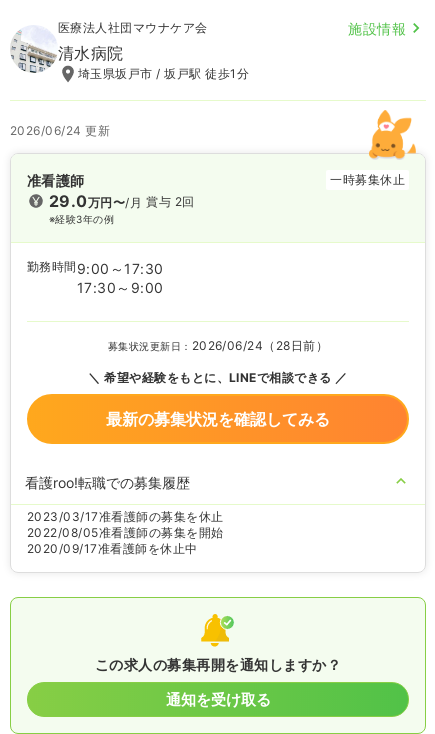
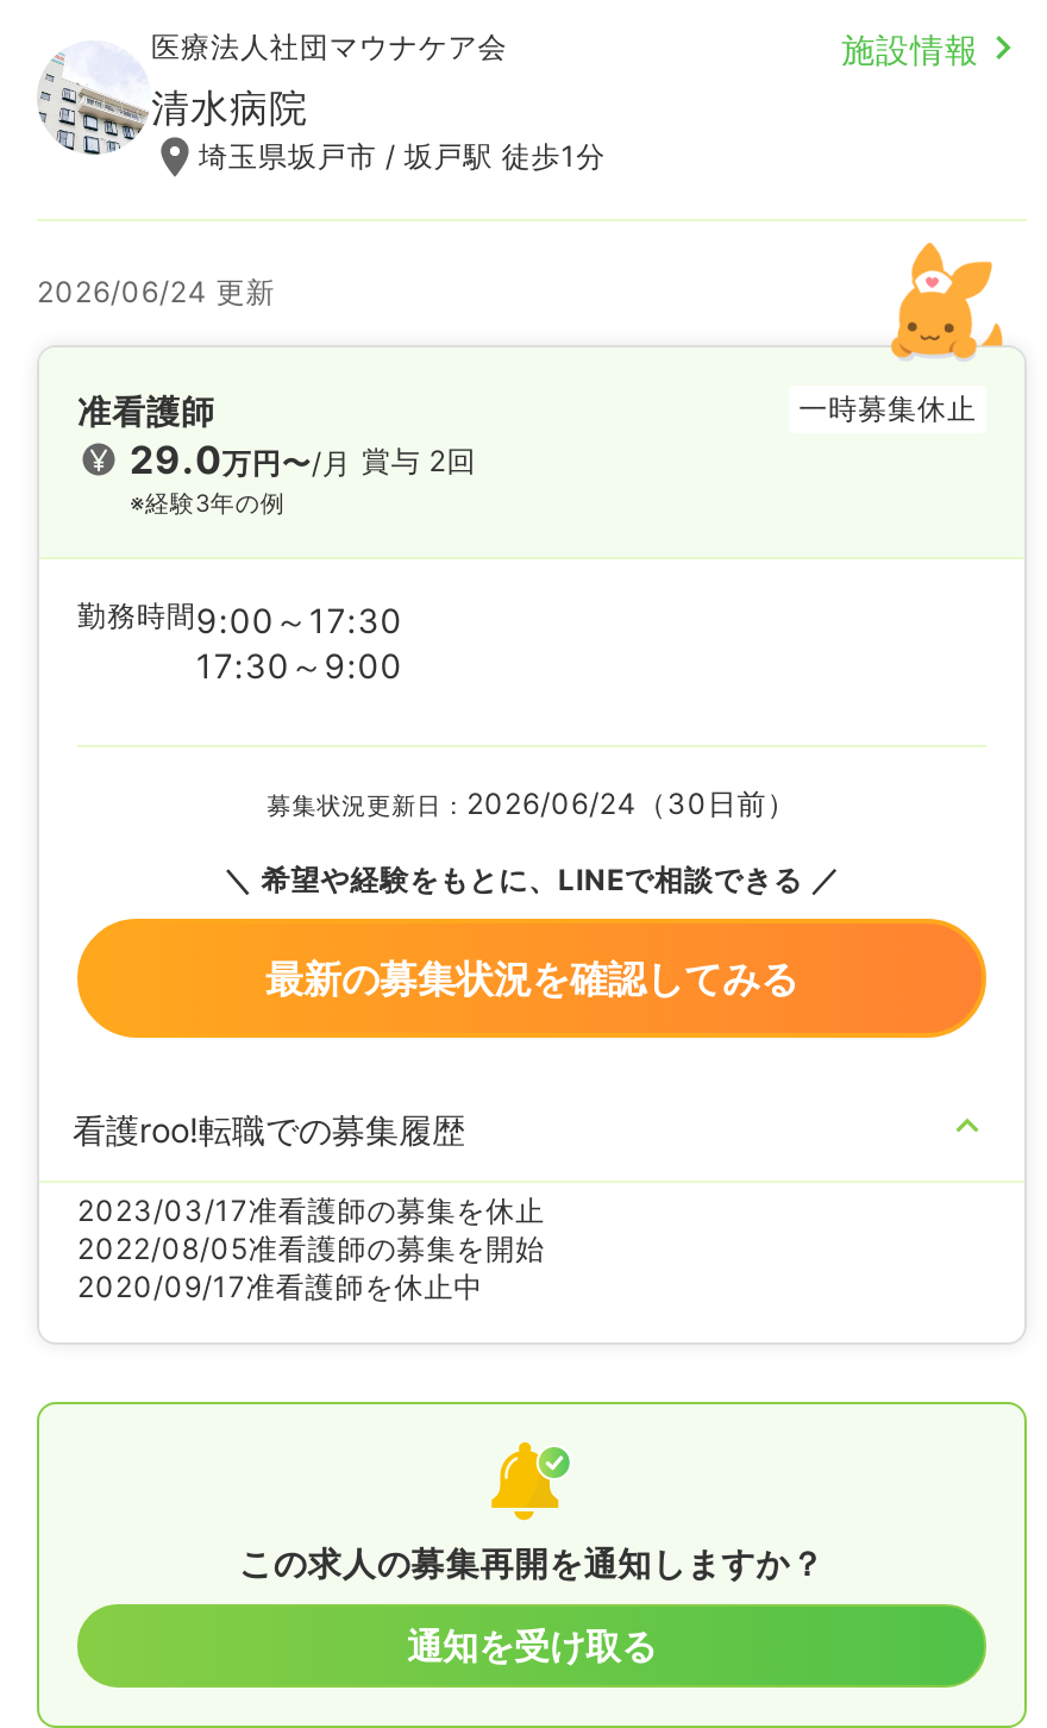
- 募集状況更新日：2026/06/24（28日前）
+ 募集状況更新日：2026/06/24（30日前）
